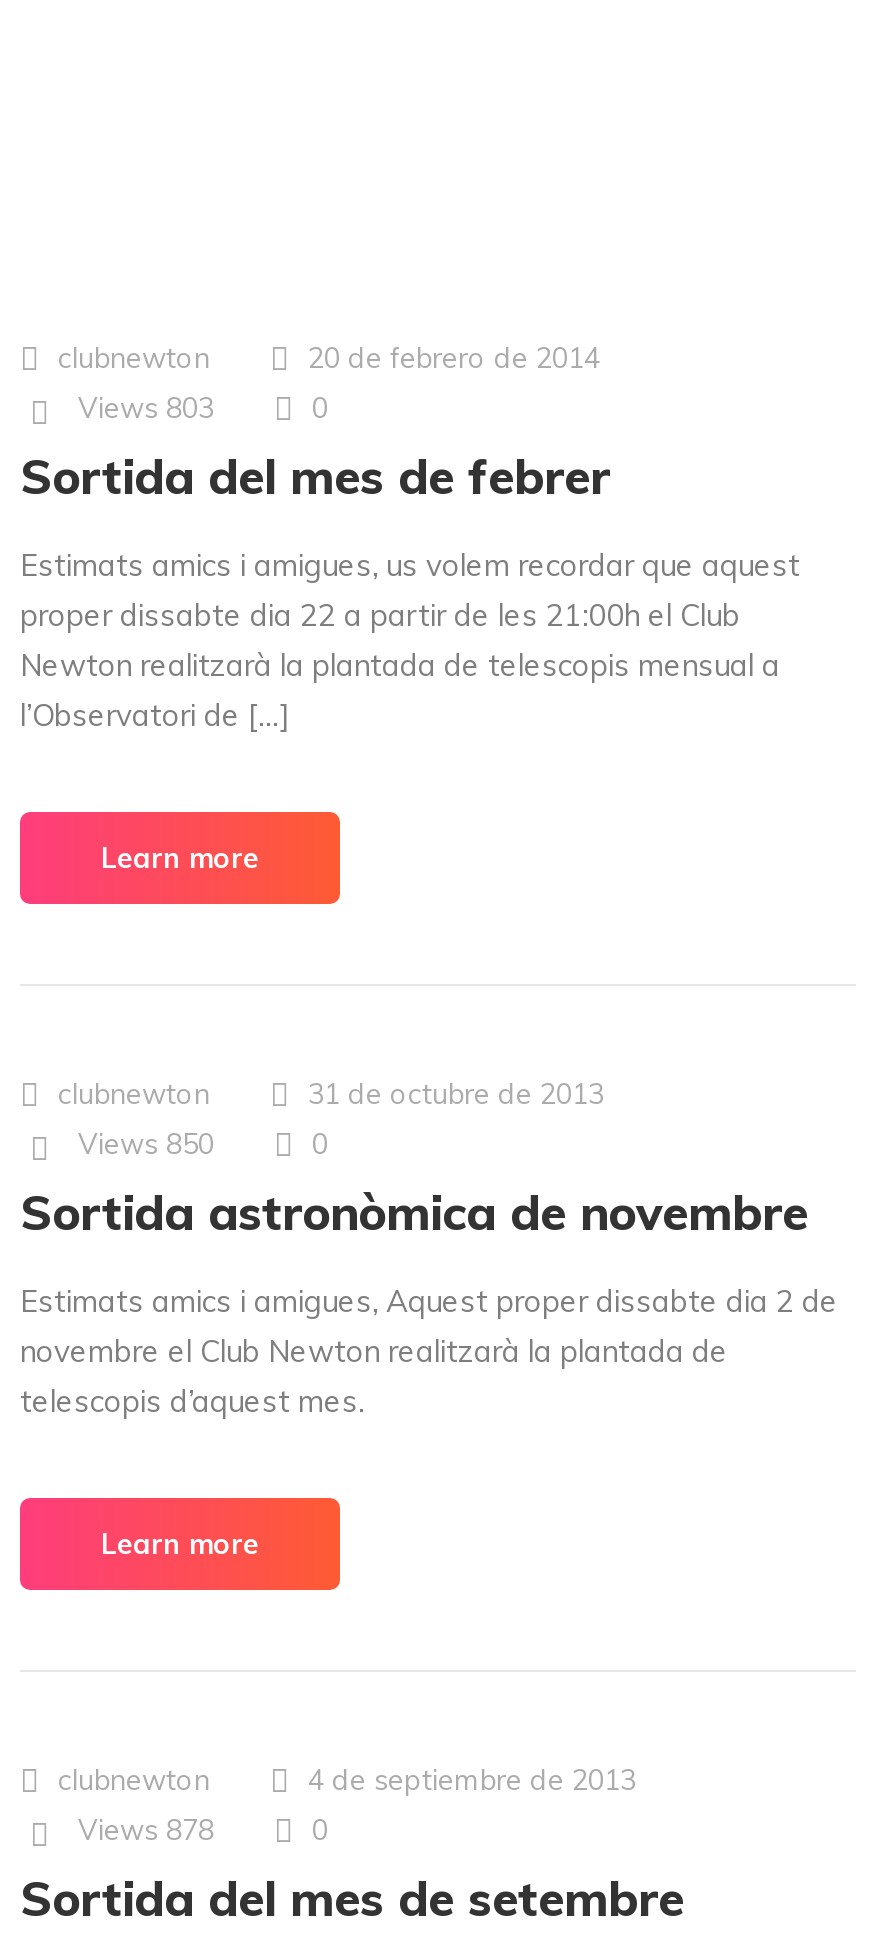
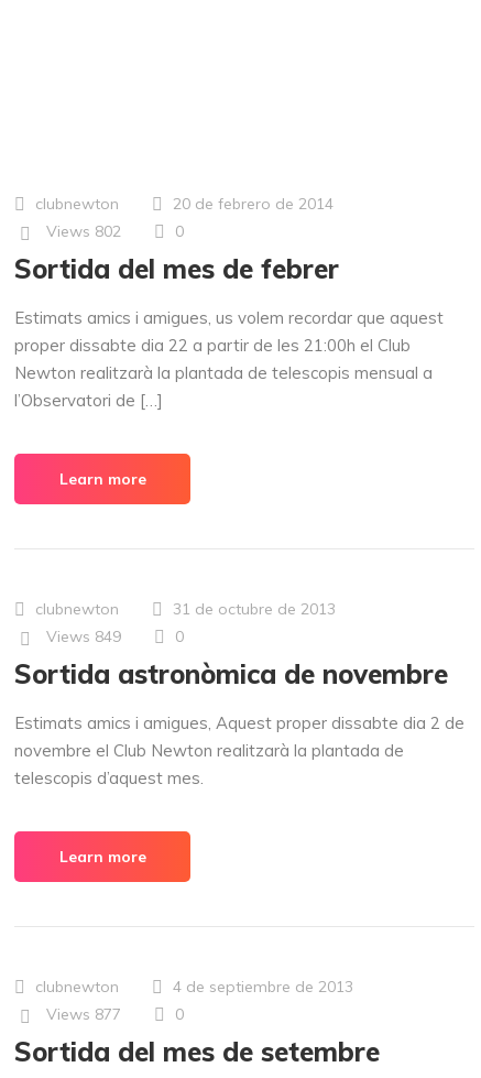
- Views 803
+ Views 802

- Views 850
+ Views 849

- Views 878
+ Views 877
